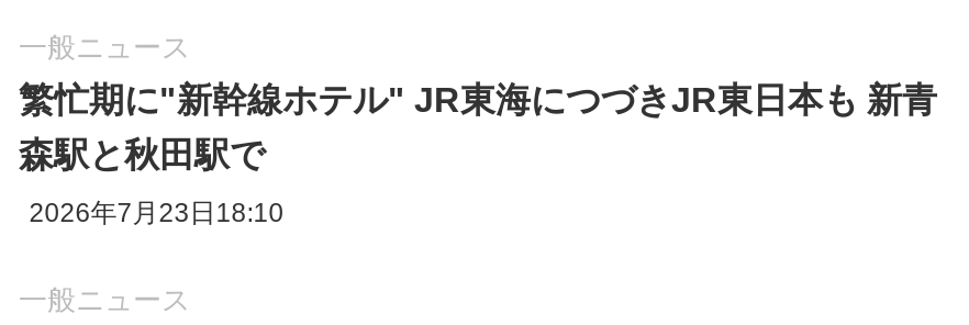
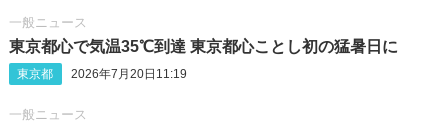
- 繁忙期に"新幹線ホテル" JR東海につづきJR東日本も 新青
- 森駅と秋田駅で
- 2026年7月23日18:10
+ 東京都心で気温35℃到達 東京都心ことし初の猛暑日に
+ 東京都
+ 2026年7月20日11:19
